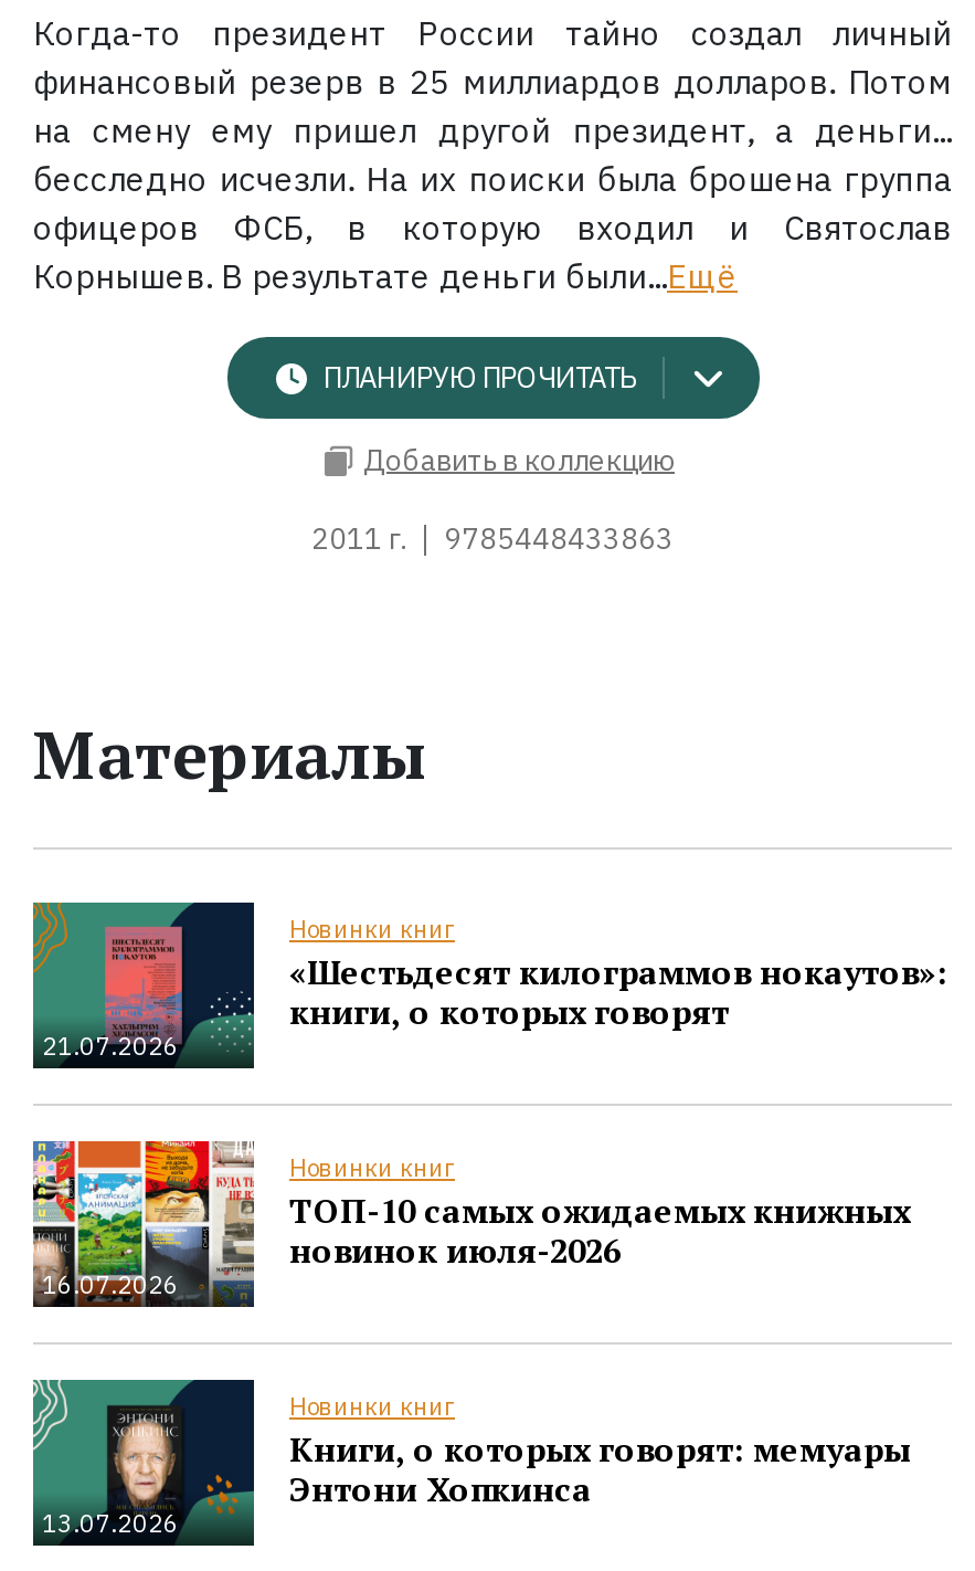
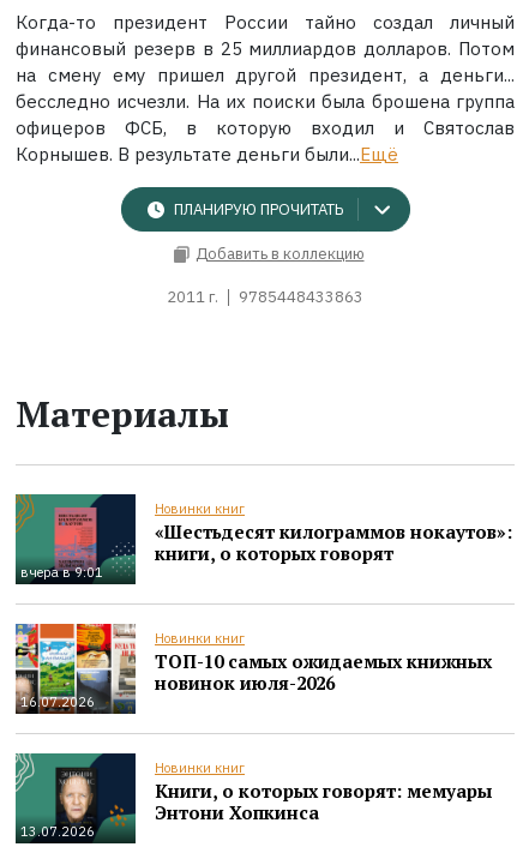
- 21.07.2026
+ вчера в 9:01
